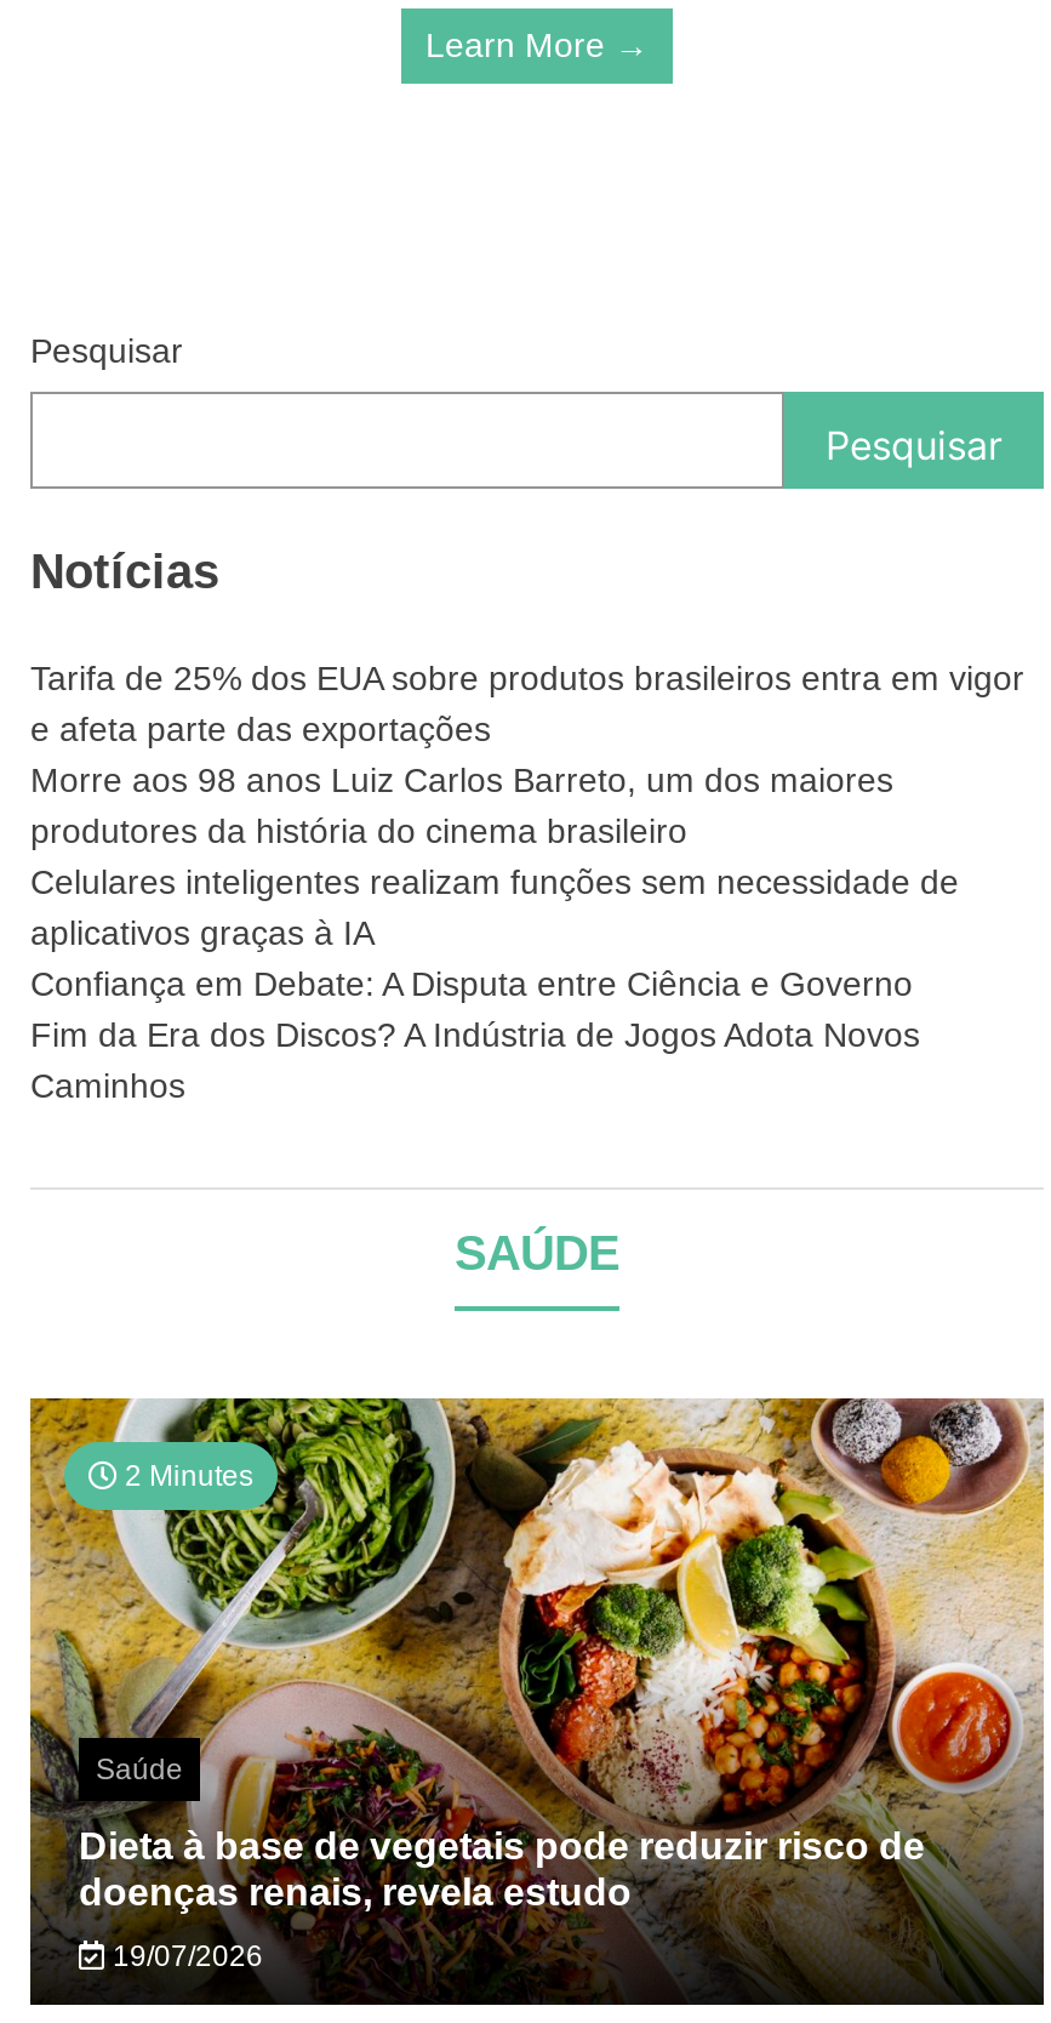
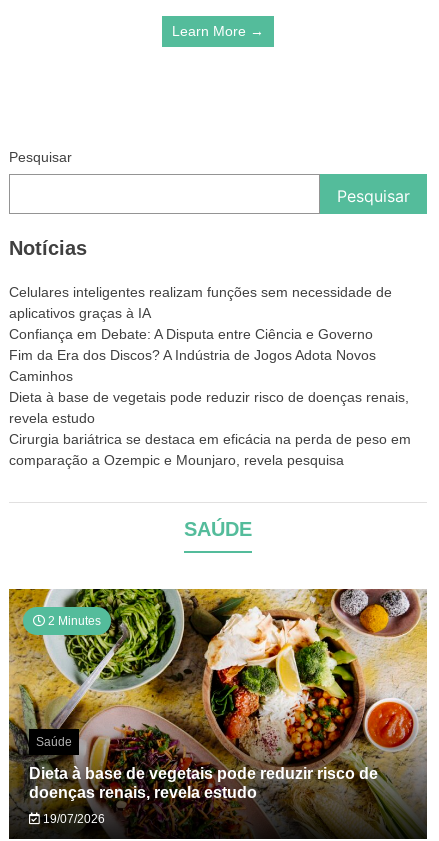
- Tarifa de 25% dos EUA sobre produtos brasileiros entra em vigor
- e afeta parte das exportações
- Morre aos 98 anos Luiz Carlos Barreto, um dos maiores
- produtores da história do cinema brasileiro

moved up: Celulares inteligentes realizam funções sem necessidade de | aplicativos graças à IA | Confiança em Debate: A Disputa entre Ciência e Governo | Fim da Era dos Discos? A Indústria de Jogos Adota Novos | Caminhos

+ Dieta à base de vegetais pode reduzir risco de doenças renais,
+ revela estudo
+ Cirurgia bariátrica se destaca em eficácia na perda de peso em
+ comparação a Ozempic e Mounjaro, revela pesquisa
